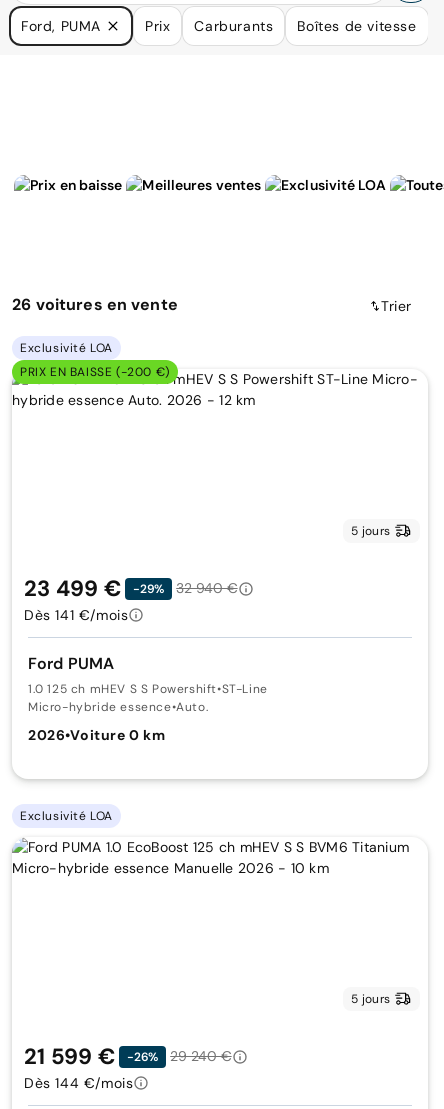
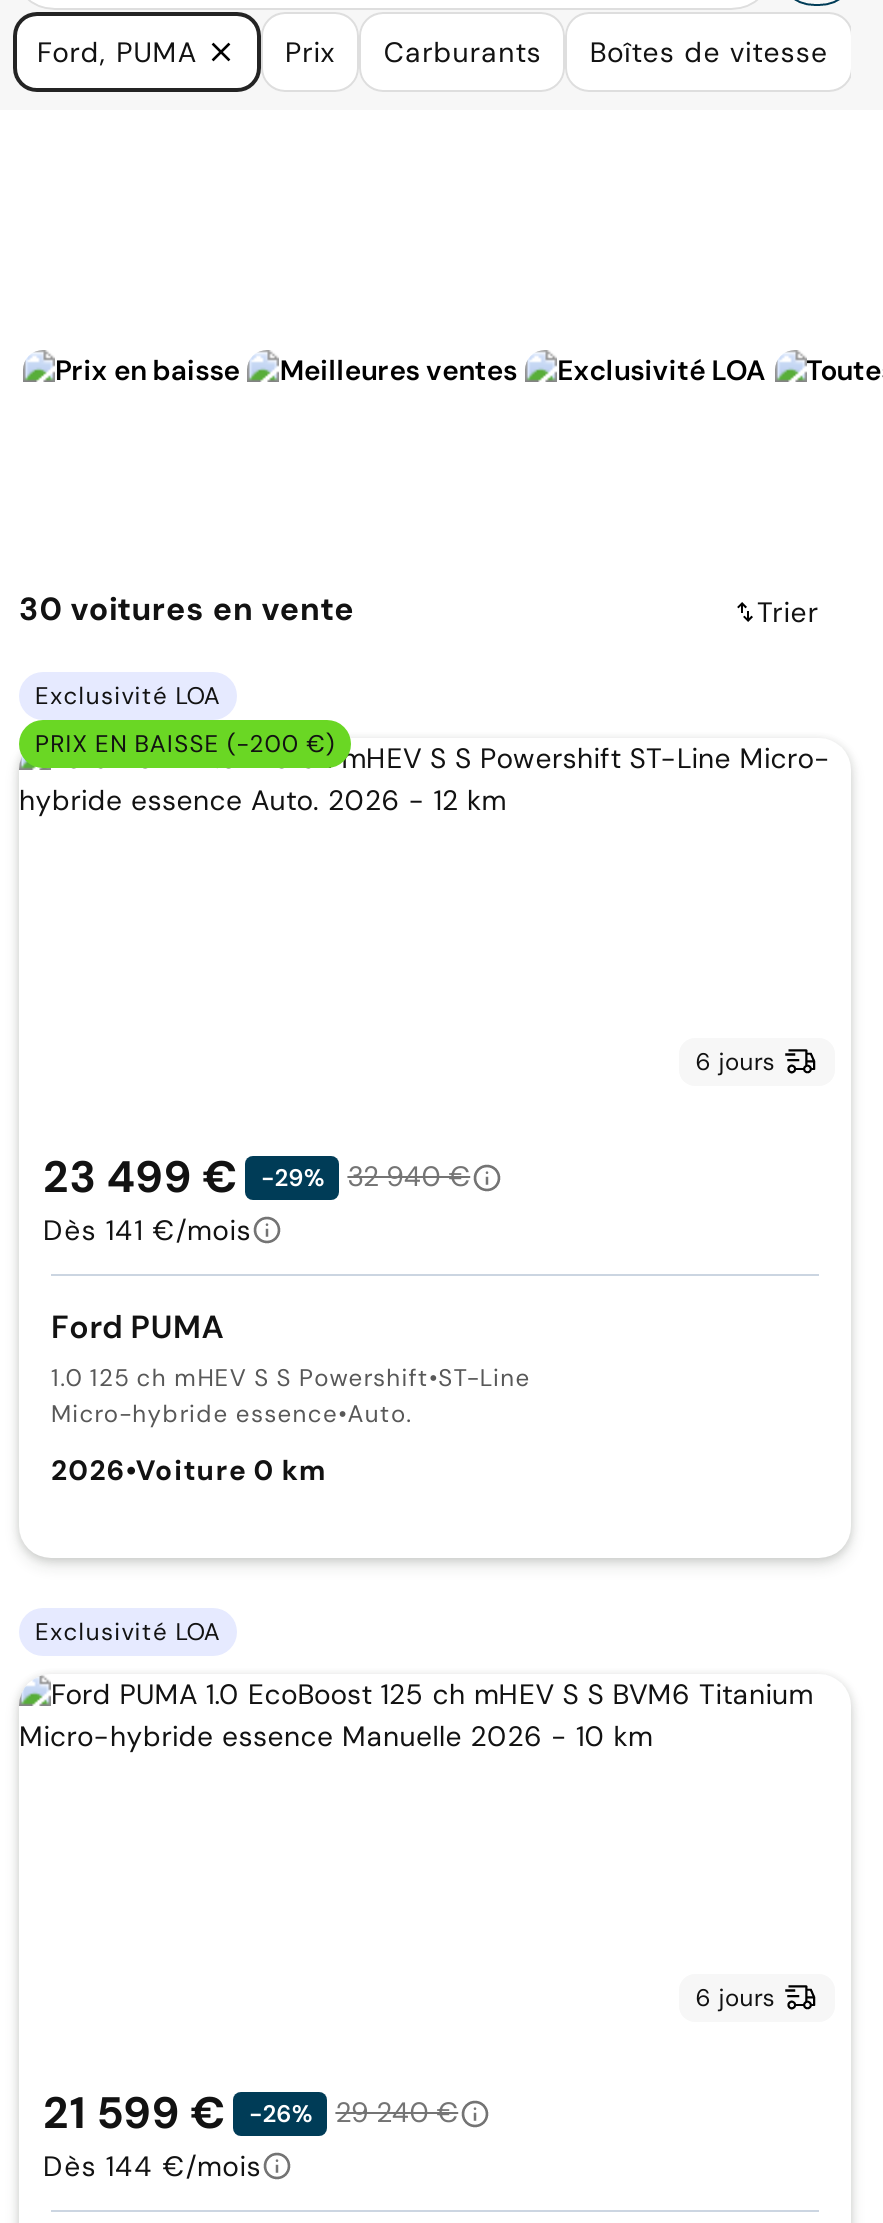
- 26 voitures en vente
+ 30 voitures en vente

- 5 jours
+ 6 jours

- 5 jours
+ 6 jours
